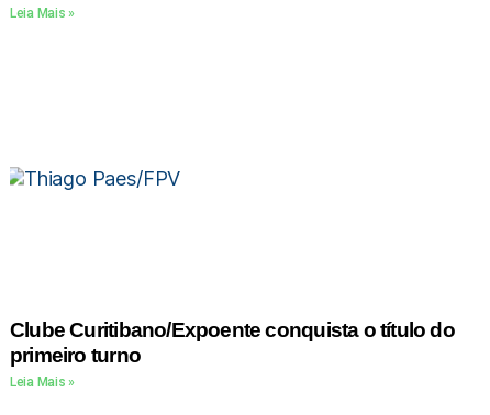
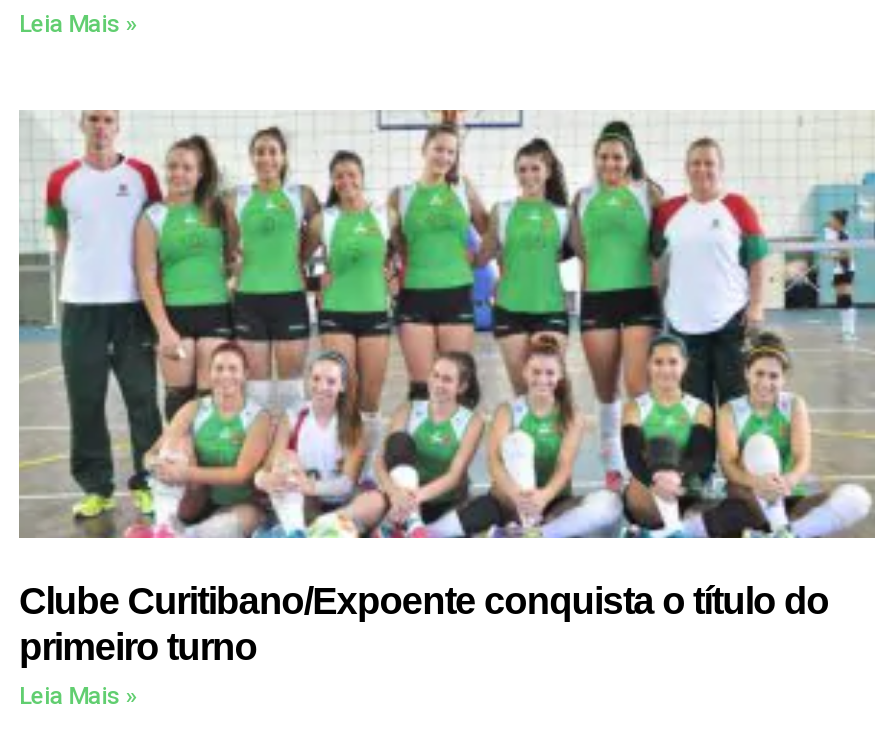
+ [image]
